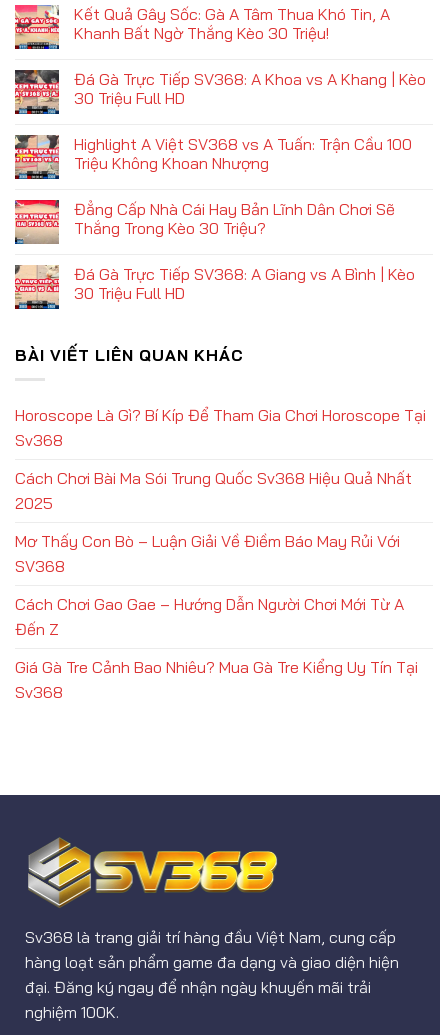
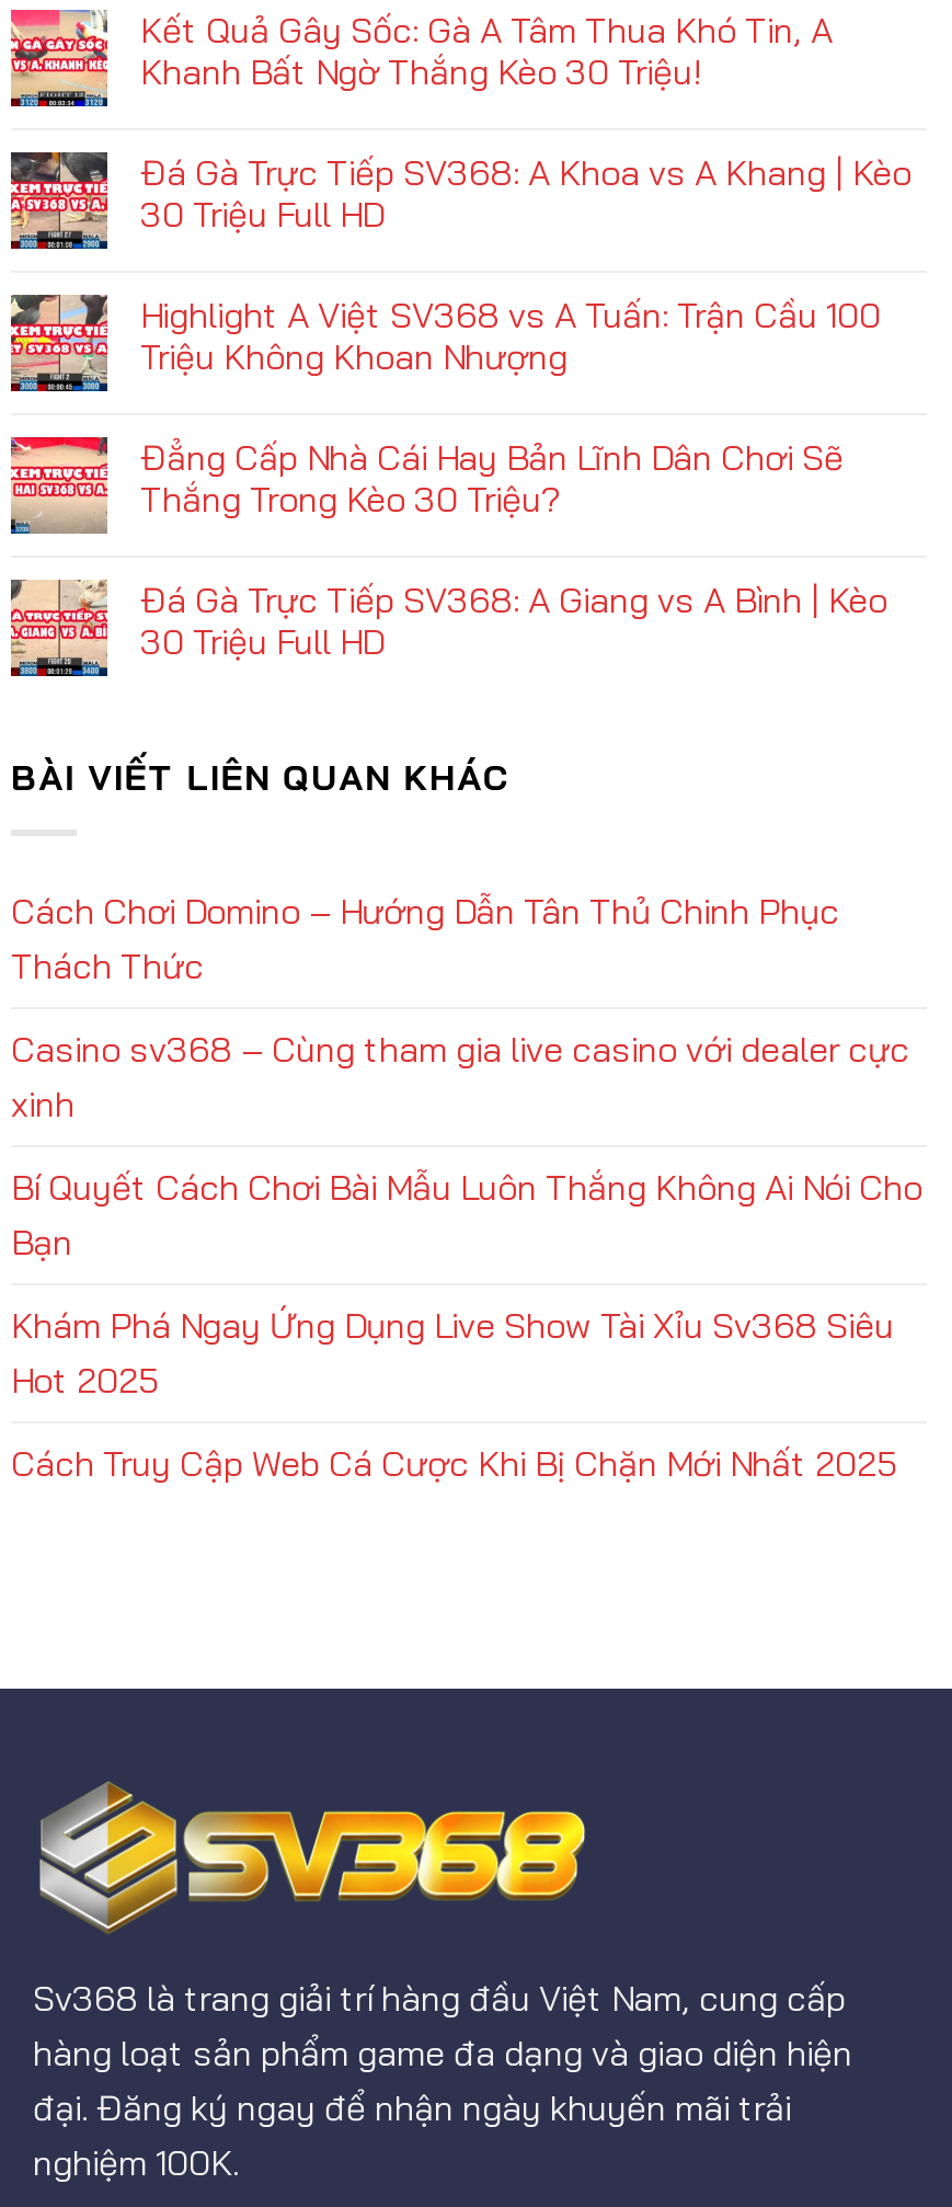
- Horoscope Là Gì? Bí Kíp Để Tham Gia Chơi Horoscope Tại
- Sv368
+ Cách Chơi Domino – Hướng Dẫn Tân Thủ Chinh Phục
+ Thách Thức

- Cách Chơi Bài Ma Sói Trung Quốc Sv368 Hiệu Quả Nhất
- 2025
+ Casino sv368 – Cùng tham gia live casino với dealer cực
+ xinh

- Mơ Thấy Con Bò – Luận Giải Về Điềm Báo May Rủi Với
- SV368
+ Bí Quyết Cách Chơi Bài Mẫu Luôn Thắng Không Ai Nói Cho
+ Bạn

- Cách Chơi Gao Gae – Hướng Dẫn Người Chơi Mới Từ A
- Đến Z
+ Khám Phá Ngay Ứng Dụng Live Show Tài Xỉu Sv368 Siêu
+ Hot 2025

- Giá Gà Tre Cảnh Bao Nhiêu? Mua Gà Tre Kiểng Uy Tín Tại
- Sv368
+ Cách Truy Cập Web Cá Cược Khi Bị Chặn Mới Nhất 2025
